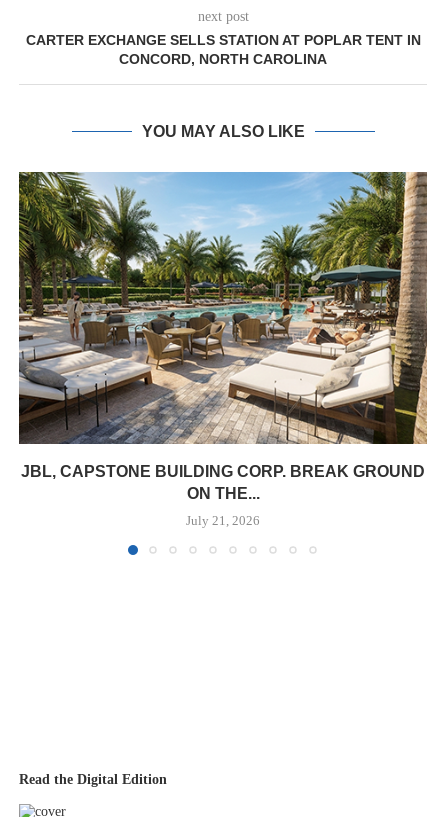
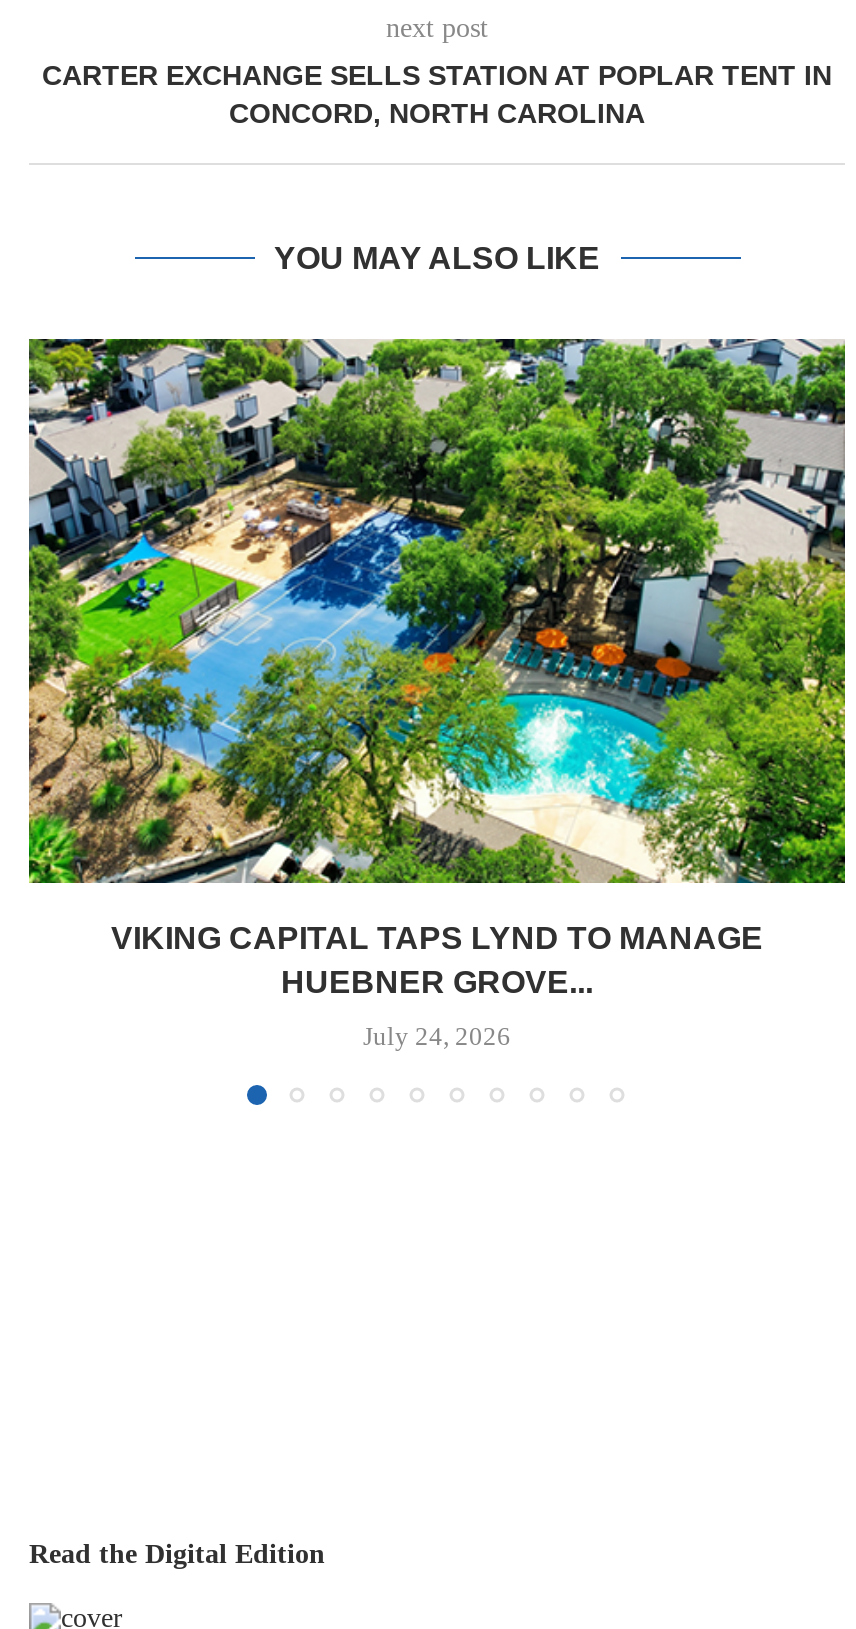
- [image]
- JBL, CAPSTONE BUILDING CORP. BREAK GROUND
- ON THE...
+ [image]
+ VIKING CAPITAL TAPS LYND TO MANAGE
+ HUEBNER GROVE...

- July 21, 2026
+ July 24, 2026
